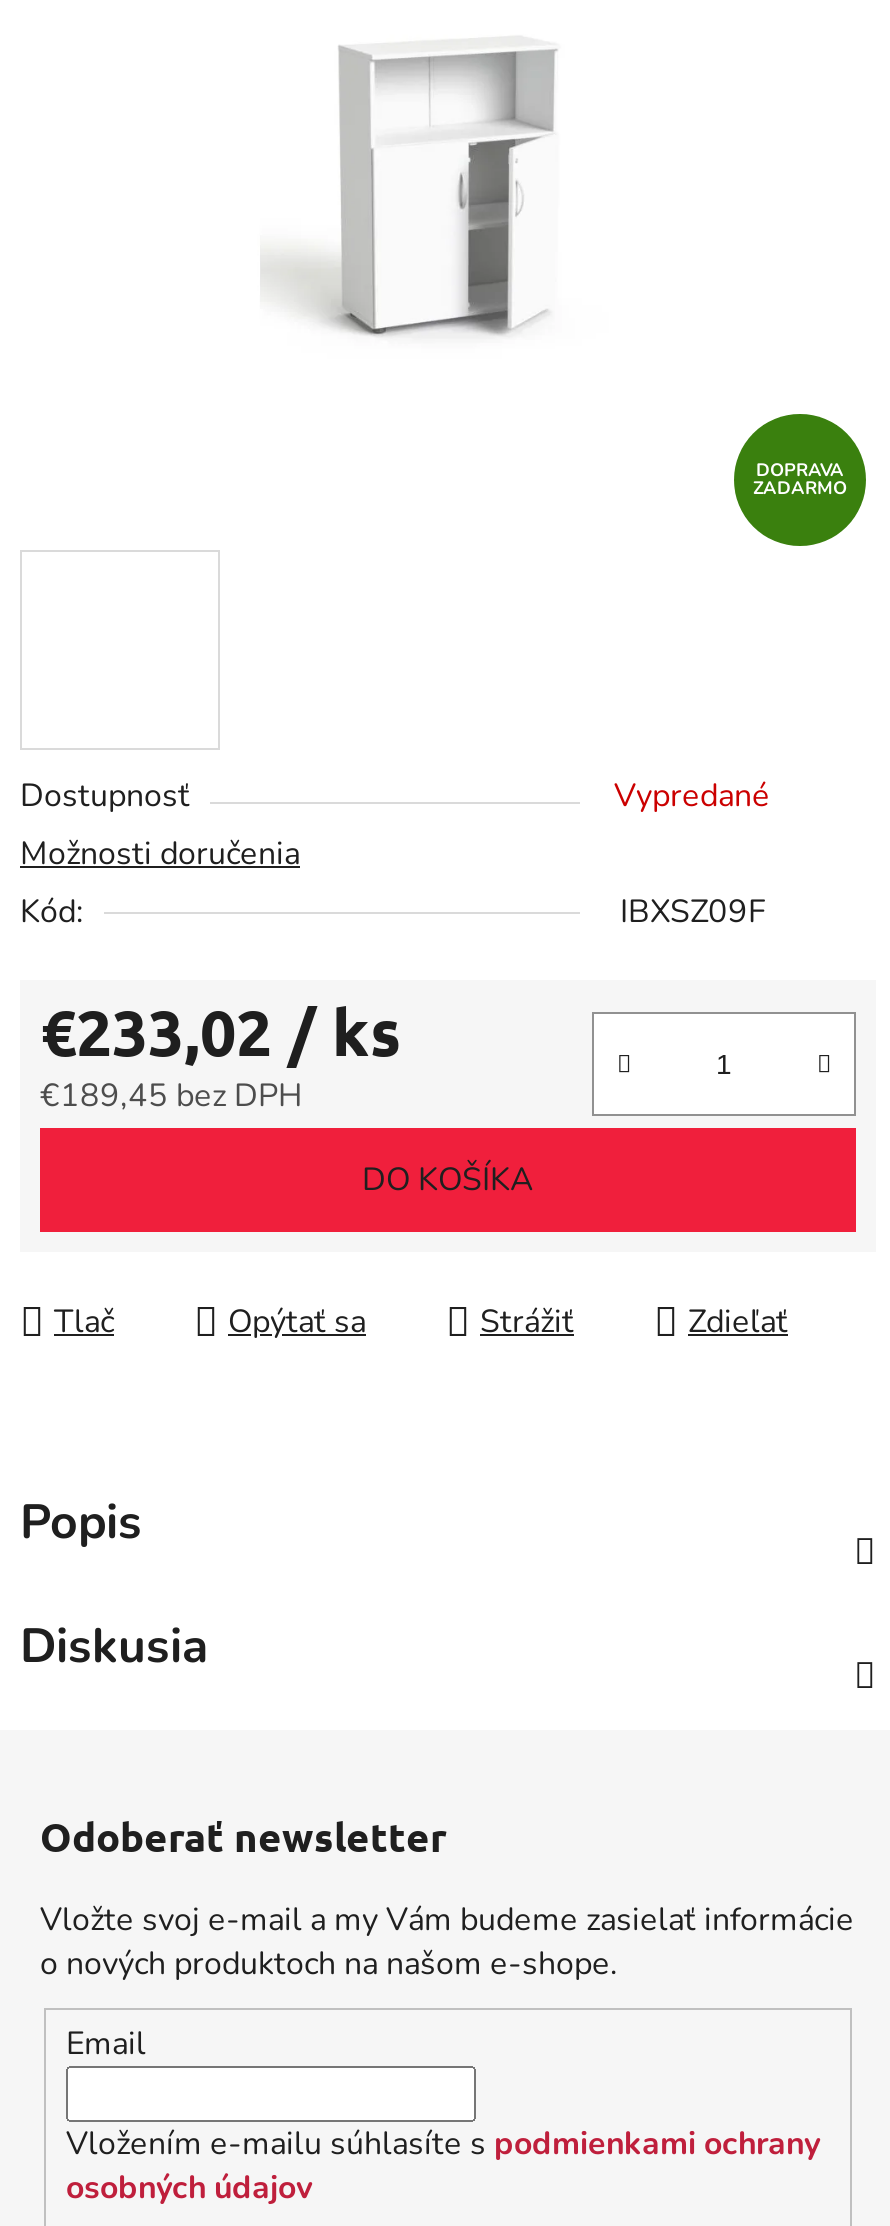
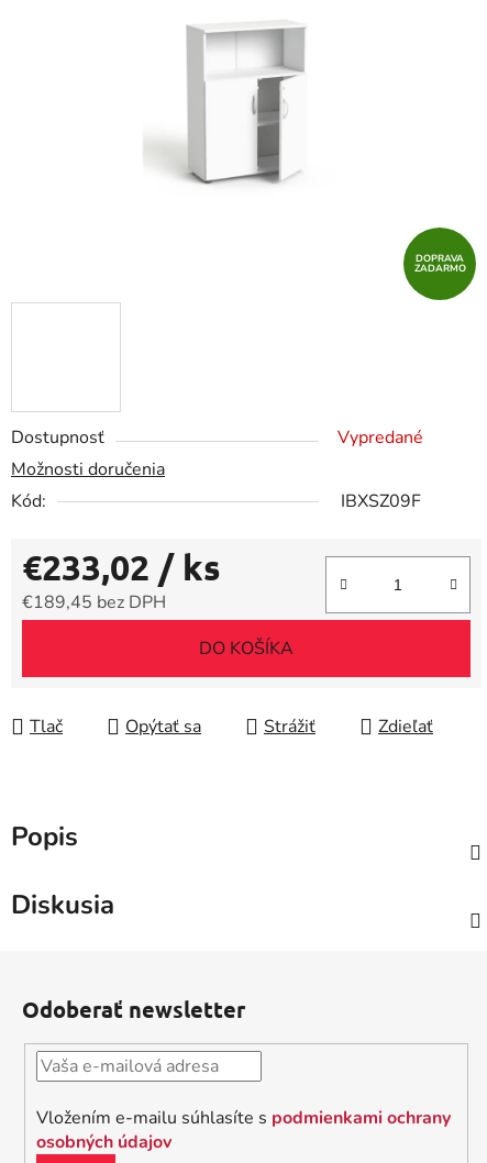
- Vložte svoj e-mail a my Vám budeme zasielať informácie
- o nových produktoch na našom e-shope.
- Email
